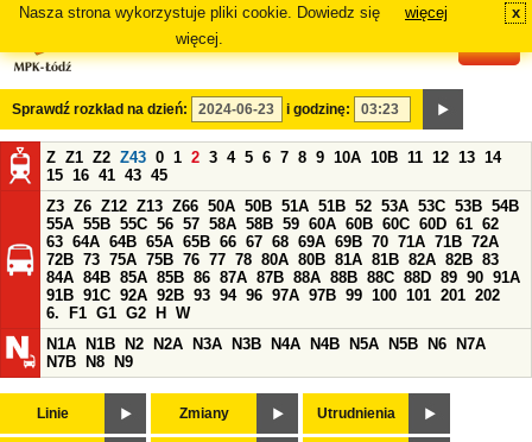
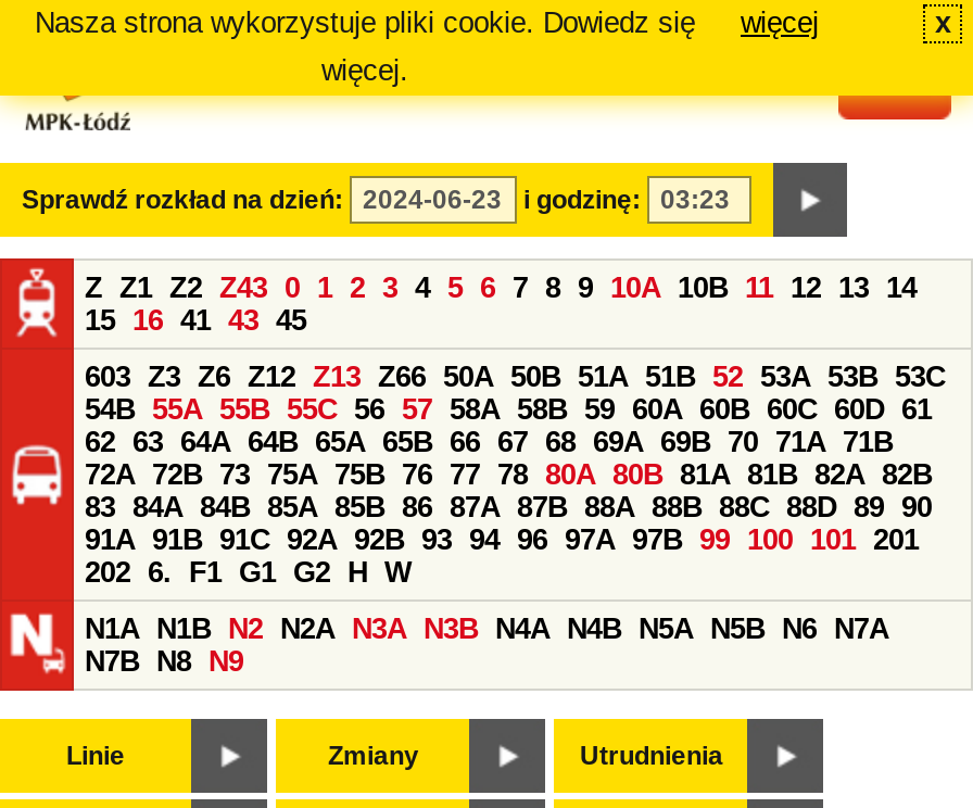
- Z3 Z6 Z12 Z13 Z66 50A 50B 51A 51B 52 53A 53C 53B 54B
- 55A 55B 55C 56 57 58A 58B 59 60A 60B 60C 60D 61 62
- 63 64A 64B 65A 65B 66 67 68 69A 69B 70 71A 71B 72A
- 72B 73 75A 75B 76 77 78 80A 80B 81A 81B 82A 82B 83
- 84A 84B 85A 85B 86 87A 87B 88A 88B 88C 88D 89 90 91A
- 91B 91C 92A 92B 93 94 96 97A 97B 99 100 101 201 202
- 6. F1 G1 G2 H W
+ 603 Z3 Z6 Z12 Z13 Z66 50A 50B 51A 51B 52 53A 53B 53C
+ 54B 55A 55B 55C 56 57 58A 58B 59 60A 60B 60C 60D 61
+ 62 63 64A 64B 65A 65B 66 67 68 69A 69B 70 71A 71B
+ 72A 72B 73 75A 75B 76 77 78 80A 80B 81A 81B 82A 82B
+ 83 84A 84B 85A 85B 86 87A 87B 88A 88B 88C 88D 89 90
+ 91A 91B 91C 92A 92B 93 94 96 97A 97B 99 100 101 201
+ 202 6. F1 G1 G2 H W
